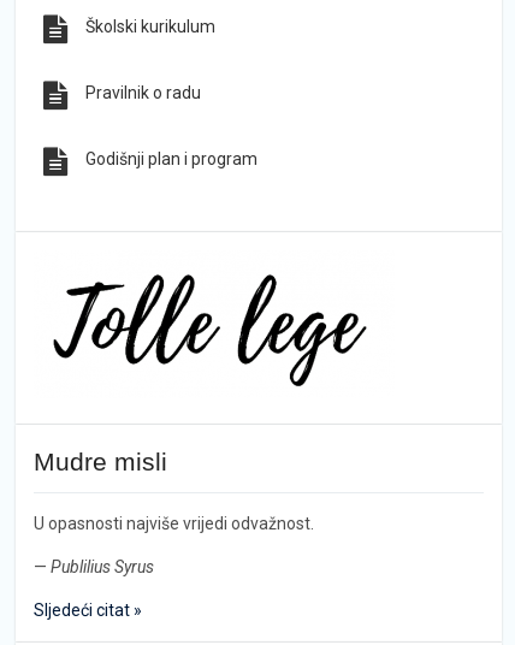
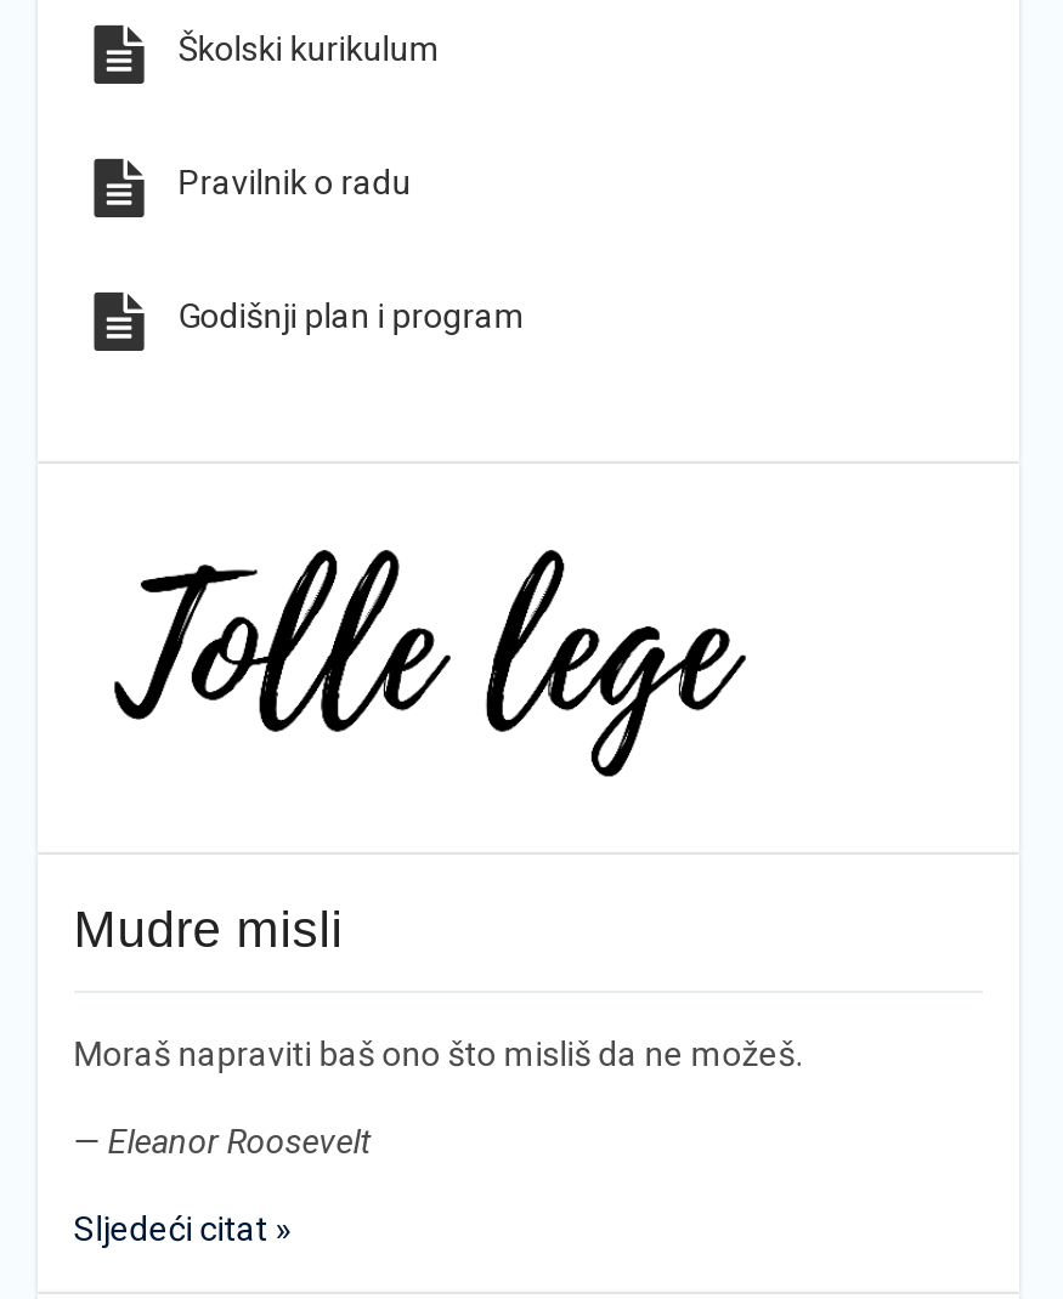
- U opasnosti najviše vrijedi odvažnost.
+ Moraš napraviti baš ono što misliš da ne možeš.

- — Publilius Syrus
+ — Eleanor Roosevelt
